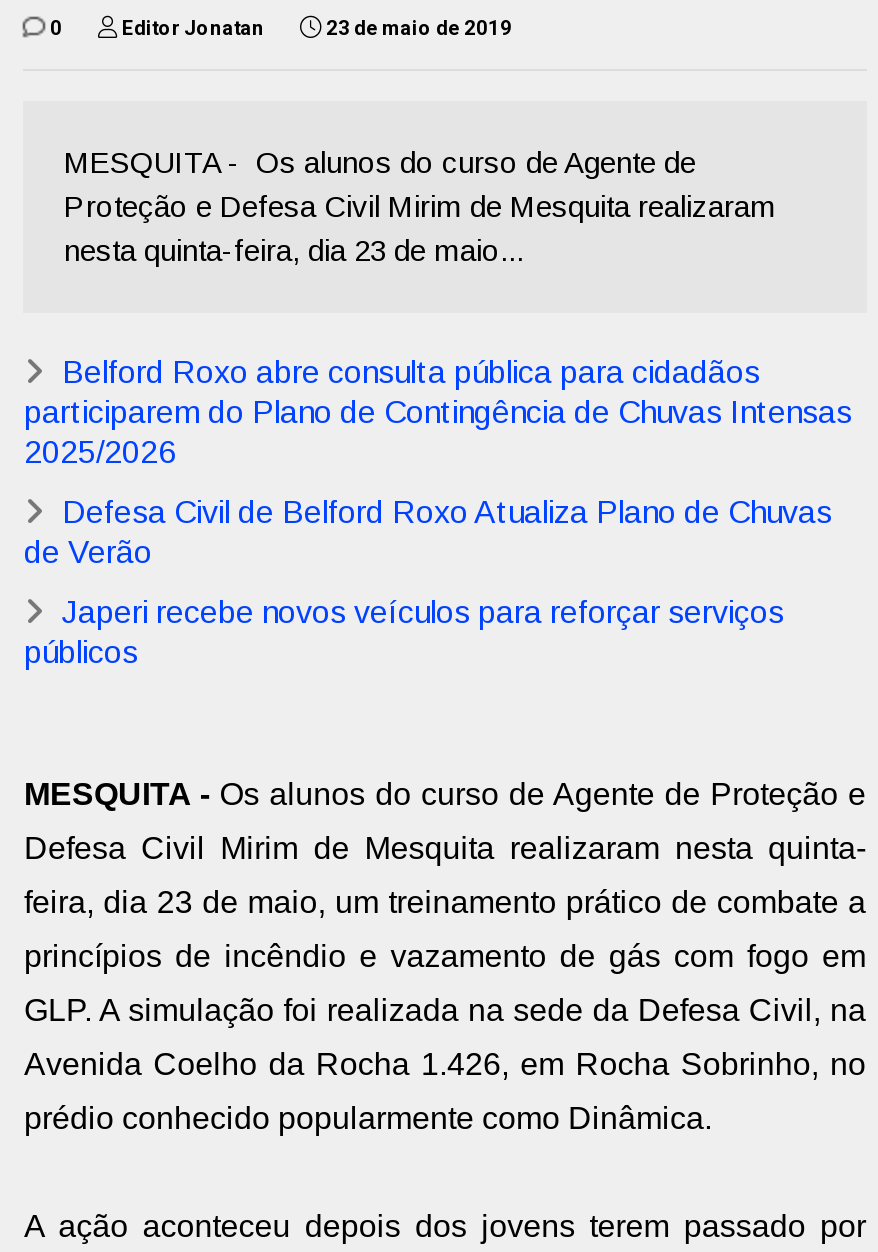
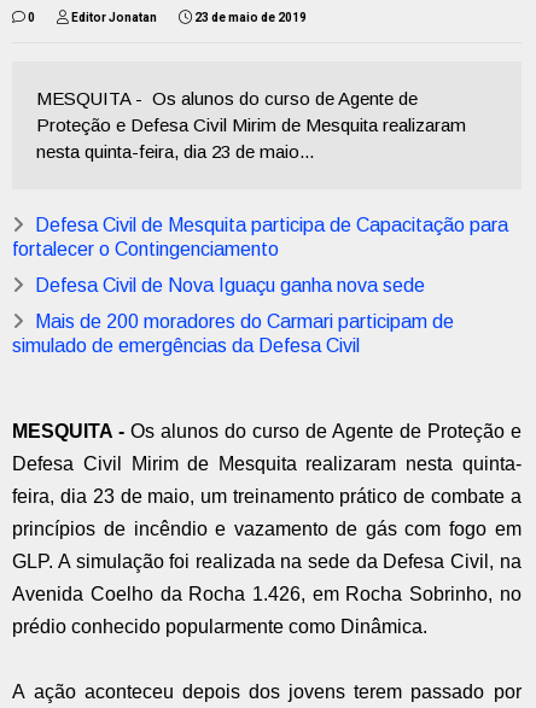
- Belford Roxo abre consulta pública para cidadãos
- participarem do Plano de Contingência de Chuvas Intensas
- 2025/2026
+ Defesa Civil de Mesquita participa de Capacitação para
+ fortalecer o Contingenciamento

- Defesa Civil de Belford Roxo Atualiza Plano de Chuvas
- de Verão
+ Defesa Civil de Nova Iguaçu ganha nova sede

- Japeri recebe novos veículos para reforçar serviços
- públicos
+ Mais de 200 moradores do Carmari participam de
+ simulado de emergências da Defesa Civil
